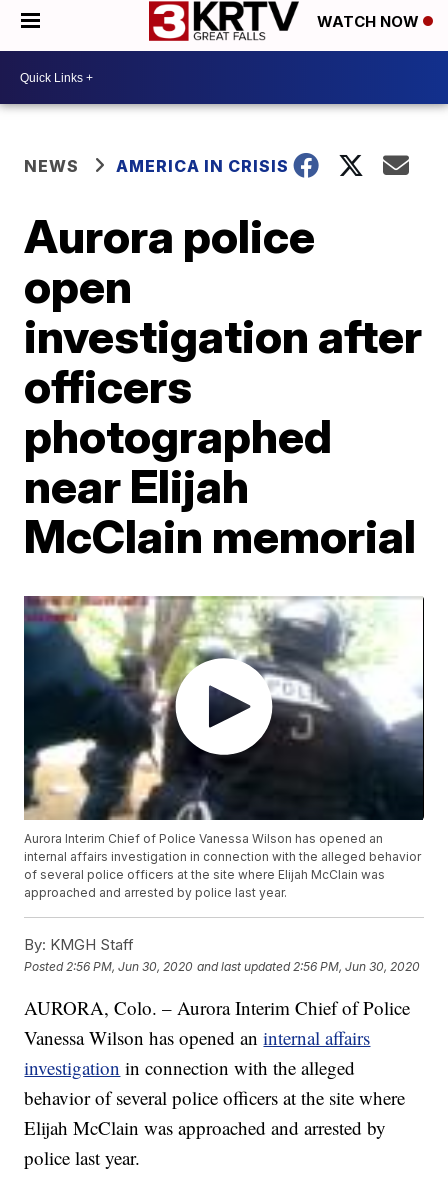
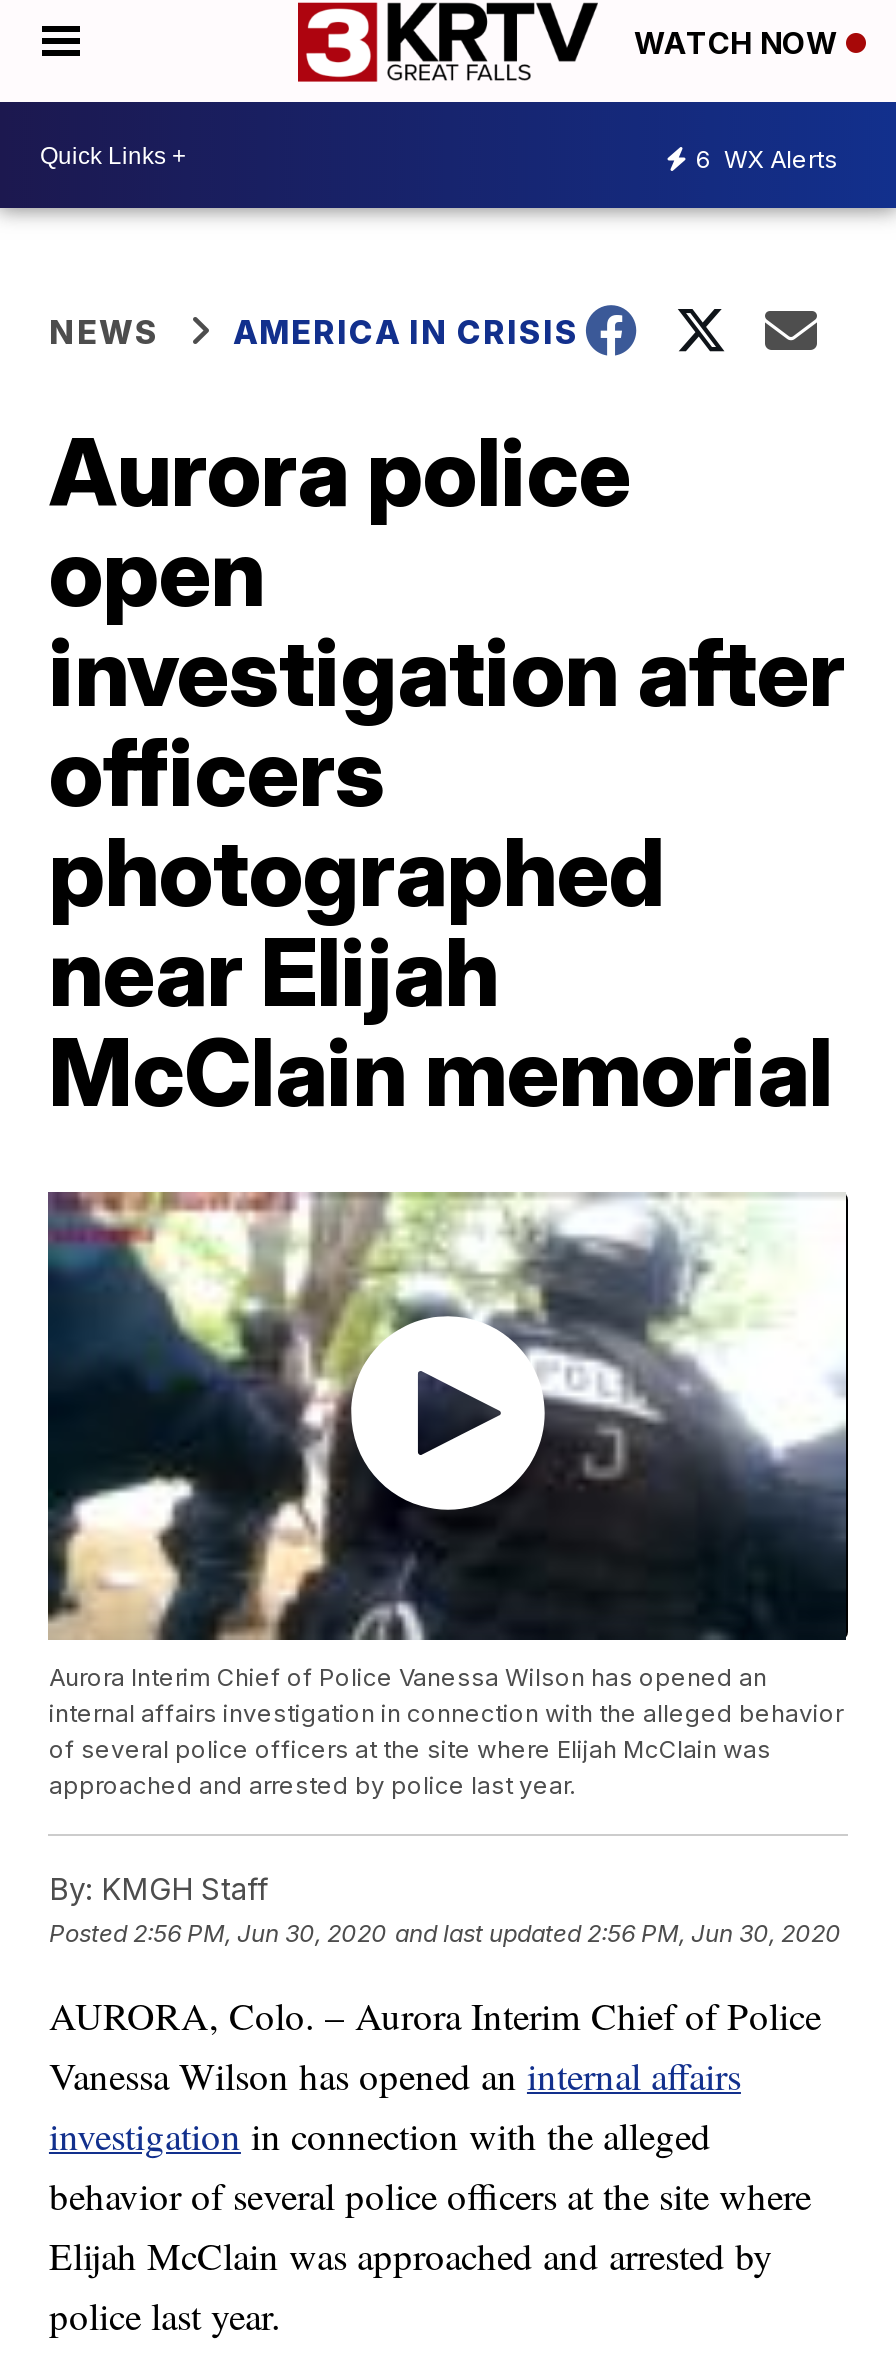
+ 6 WX Alerts
